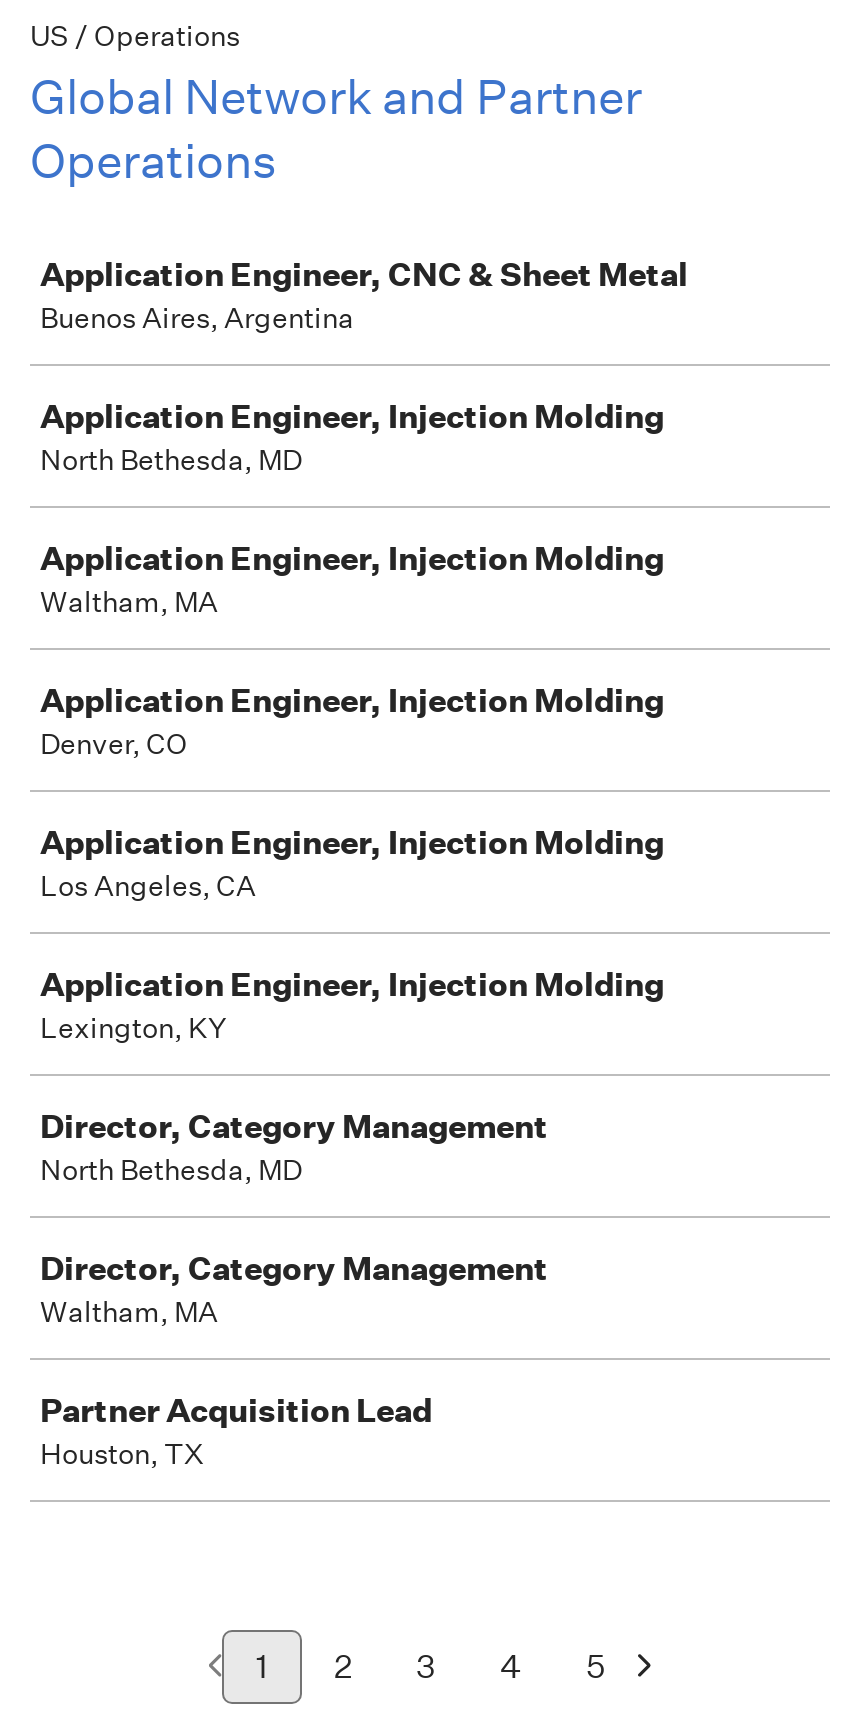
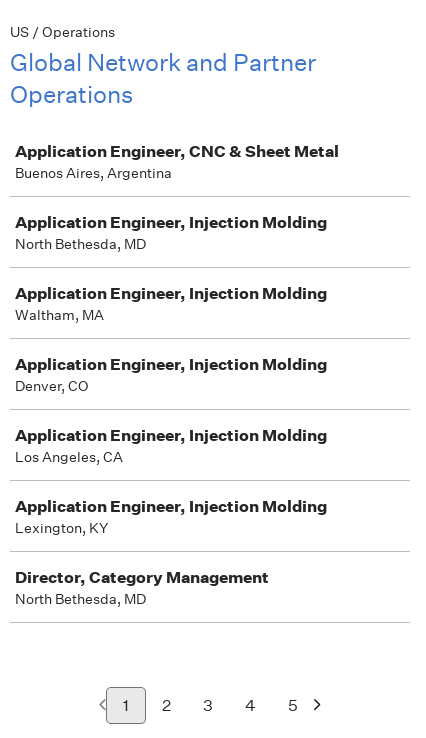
- Director, Category Management
- Waltham, MA
- Partner Acquisition Lead
- Houston, TX
